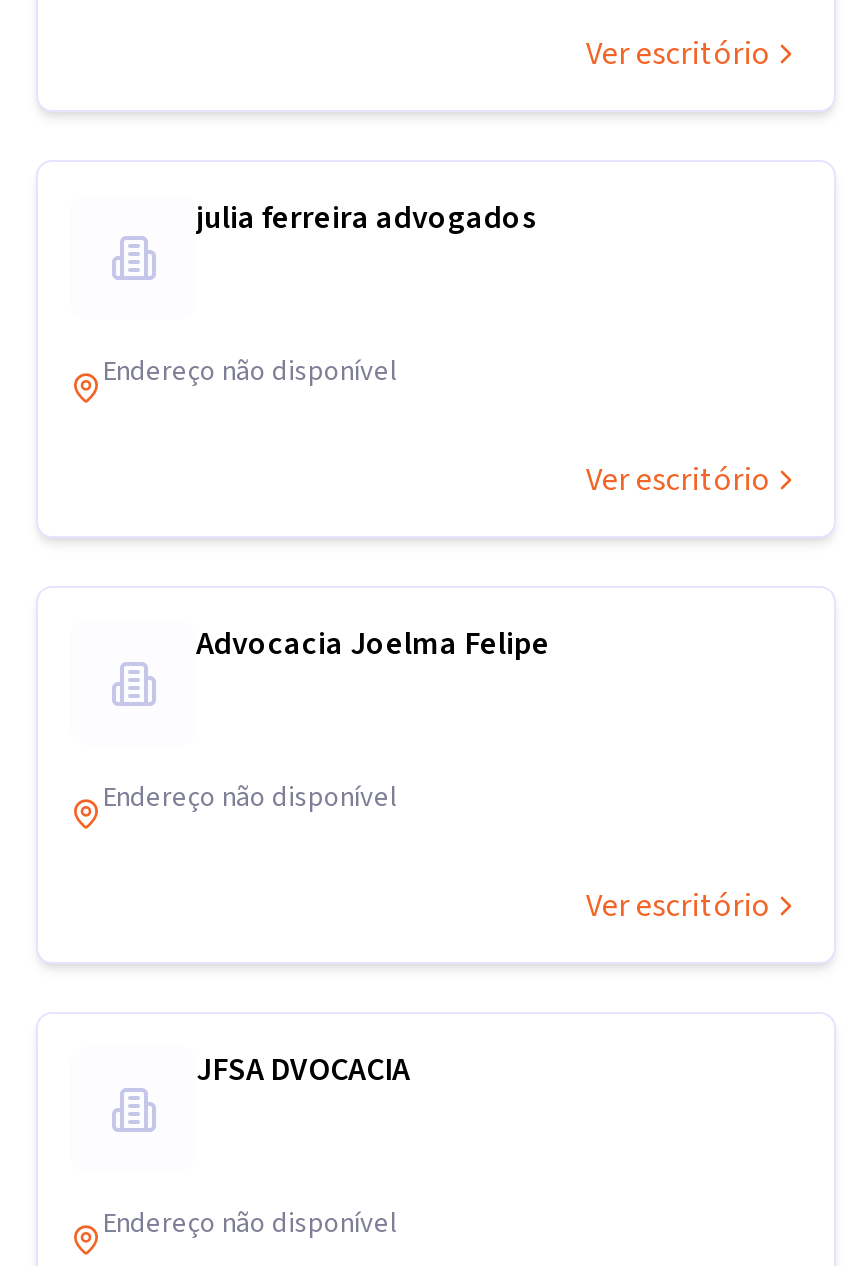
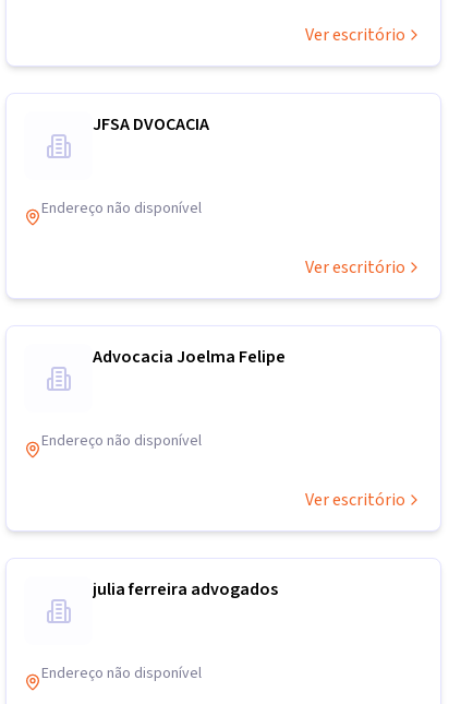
moved down: julia ferreira advogados

moved up: JFSA DVOCACIA
